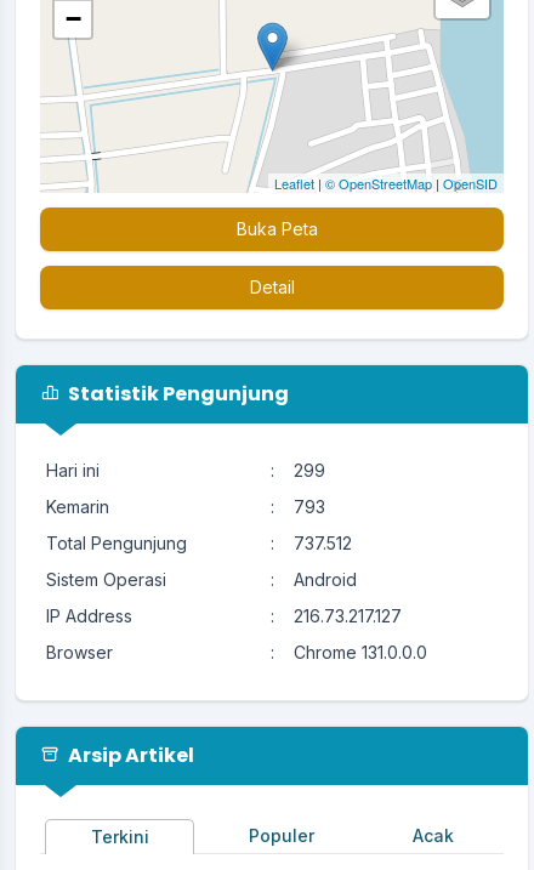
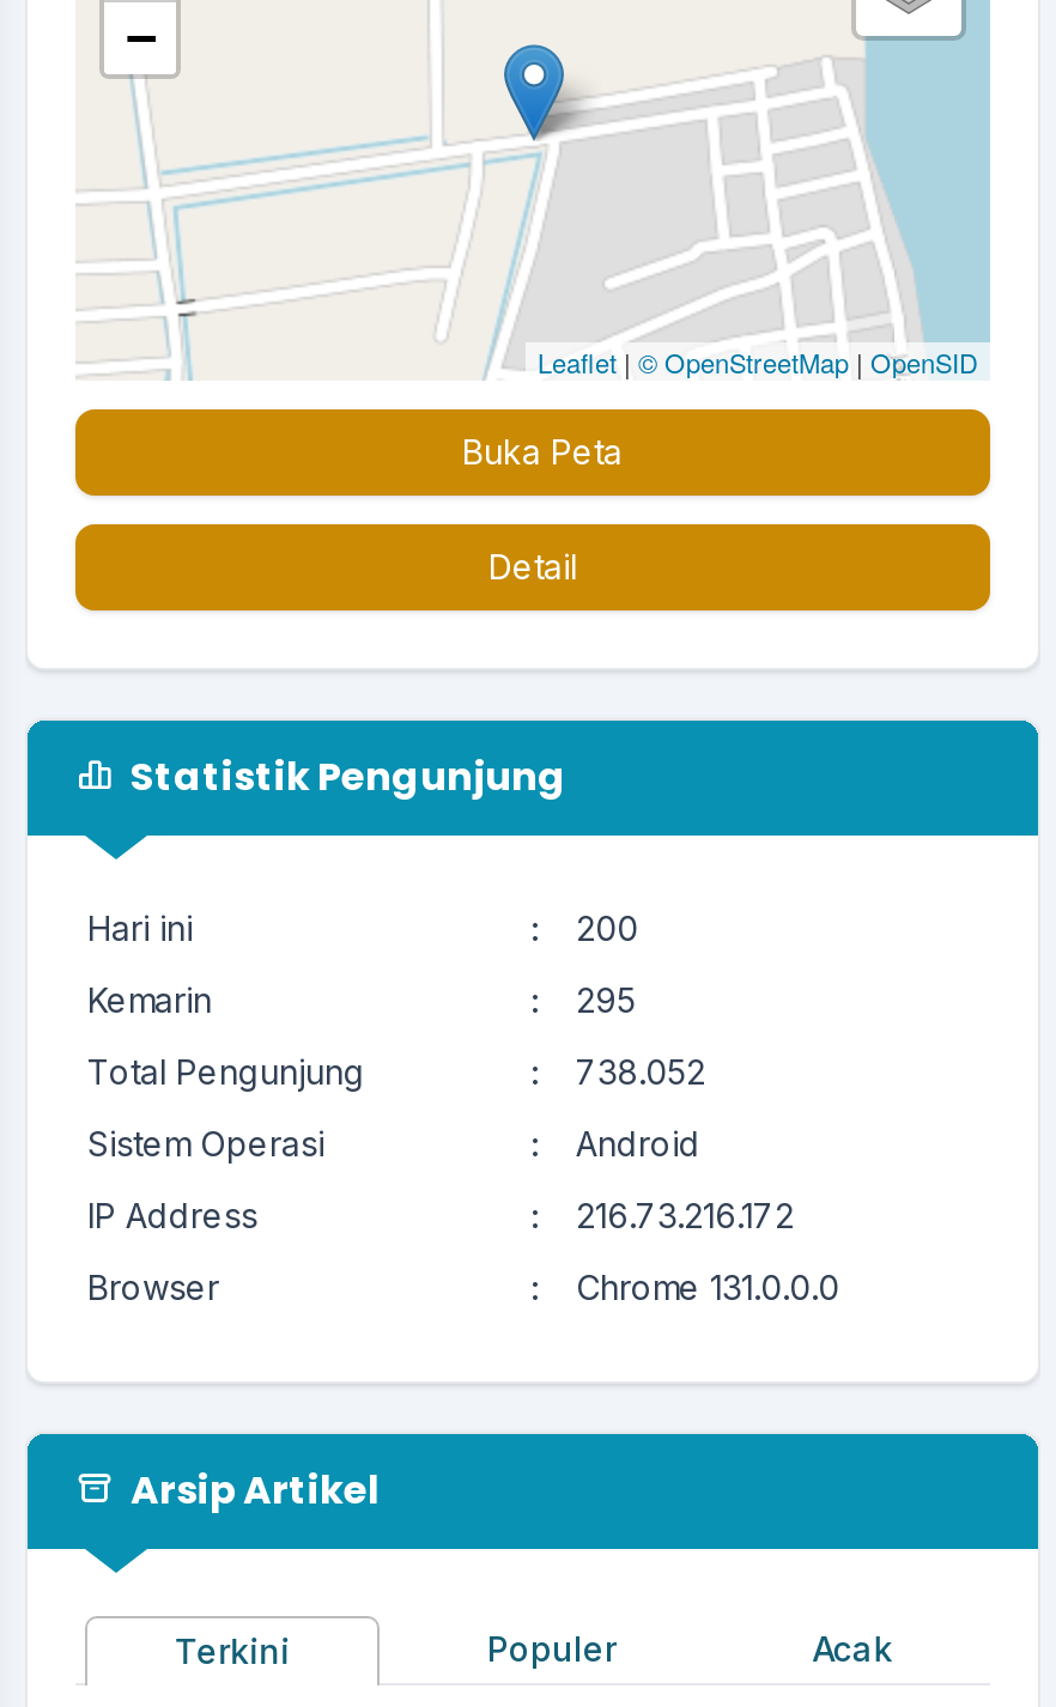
- 299
+ 200

- 793
+ 295

- 737.512
+ 738.052

- 216.73.217.127
+ 216.73.216.172
